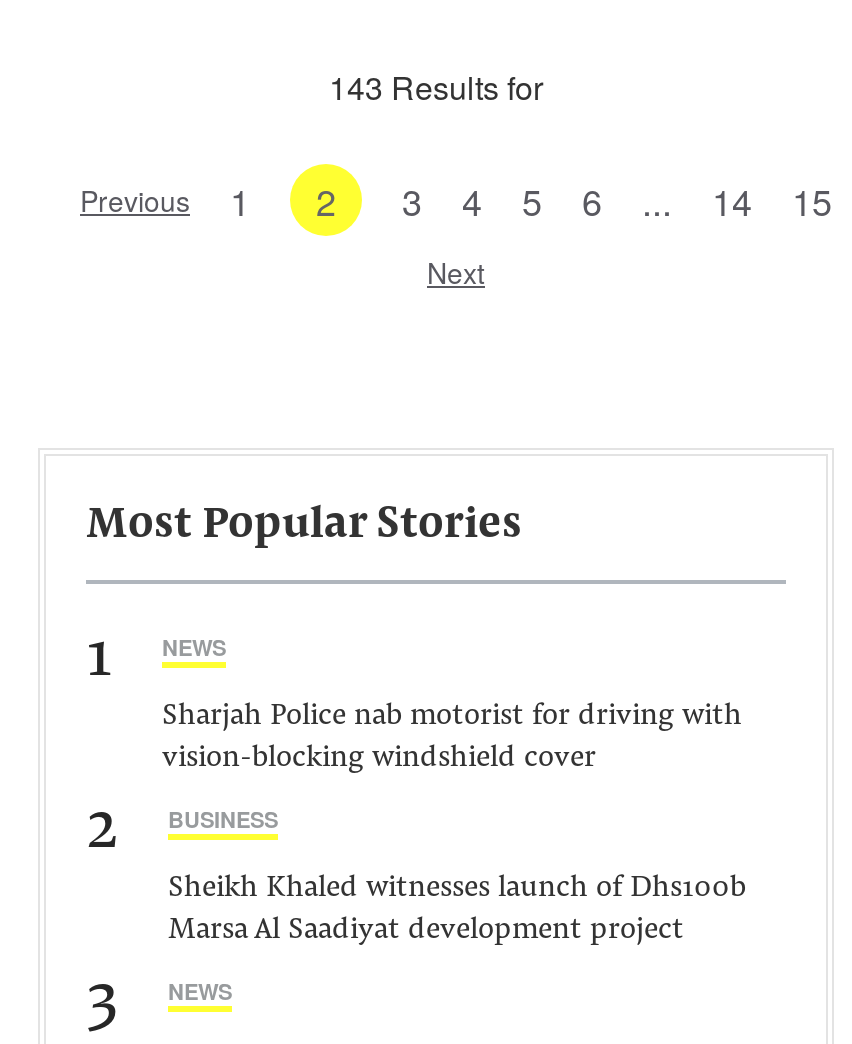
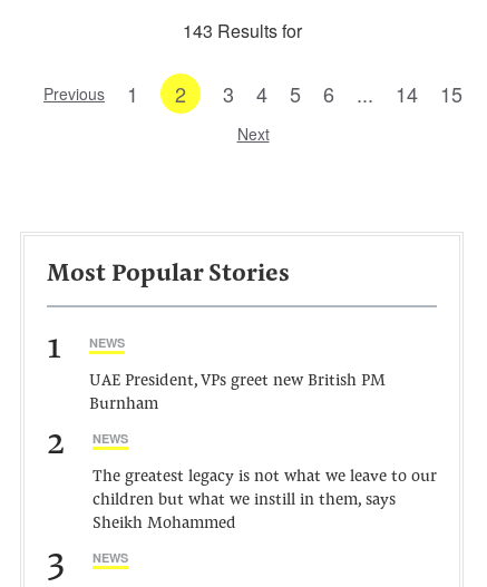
- Sharjah Police nab motorist for driving with
- vision-blocking windshield cover
+ UAE President, VPs greet new British PM
+ Burnham

- BUSINESS
+ NEWS

- Sheikh Khaled witnesses launch of Dhs100b
- Marsa Al Saadiyat development project
+ The greatest legacy is not what we leave to our
+ children but what we instill in them, says
+ Sheikh Mohammed
